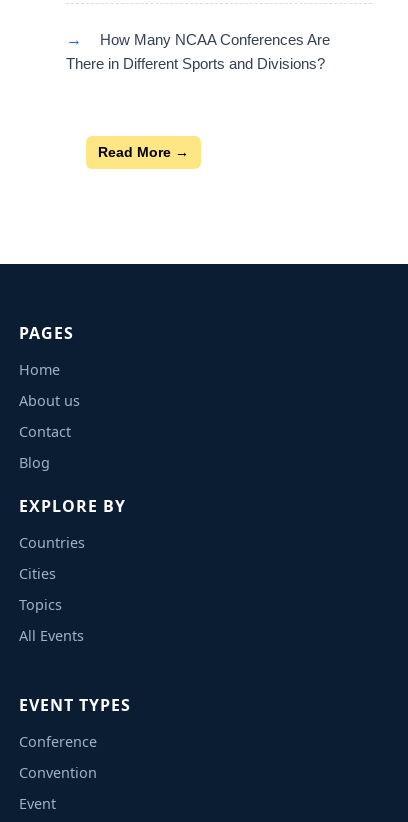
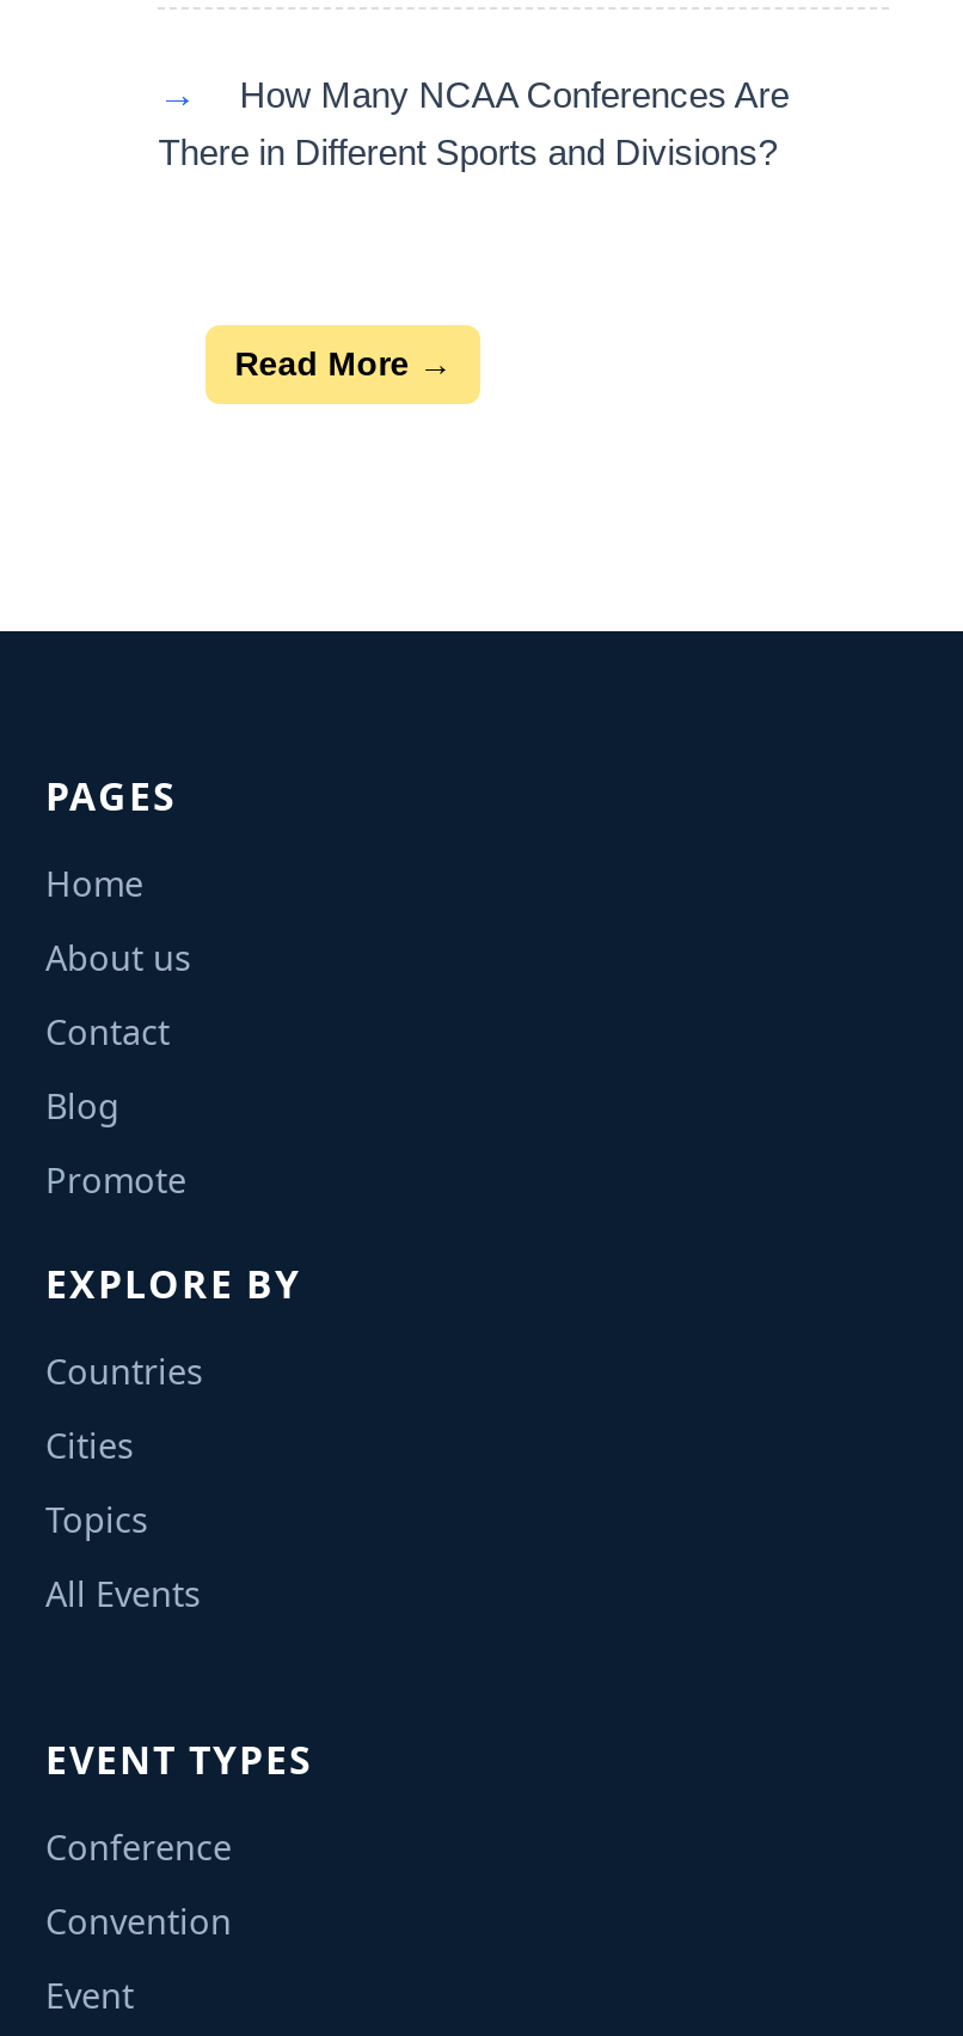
+ Promote
